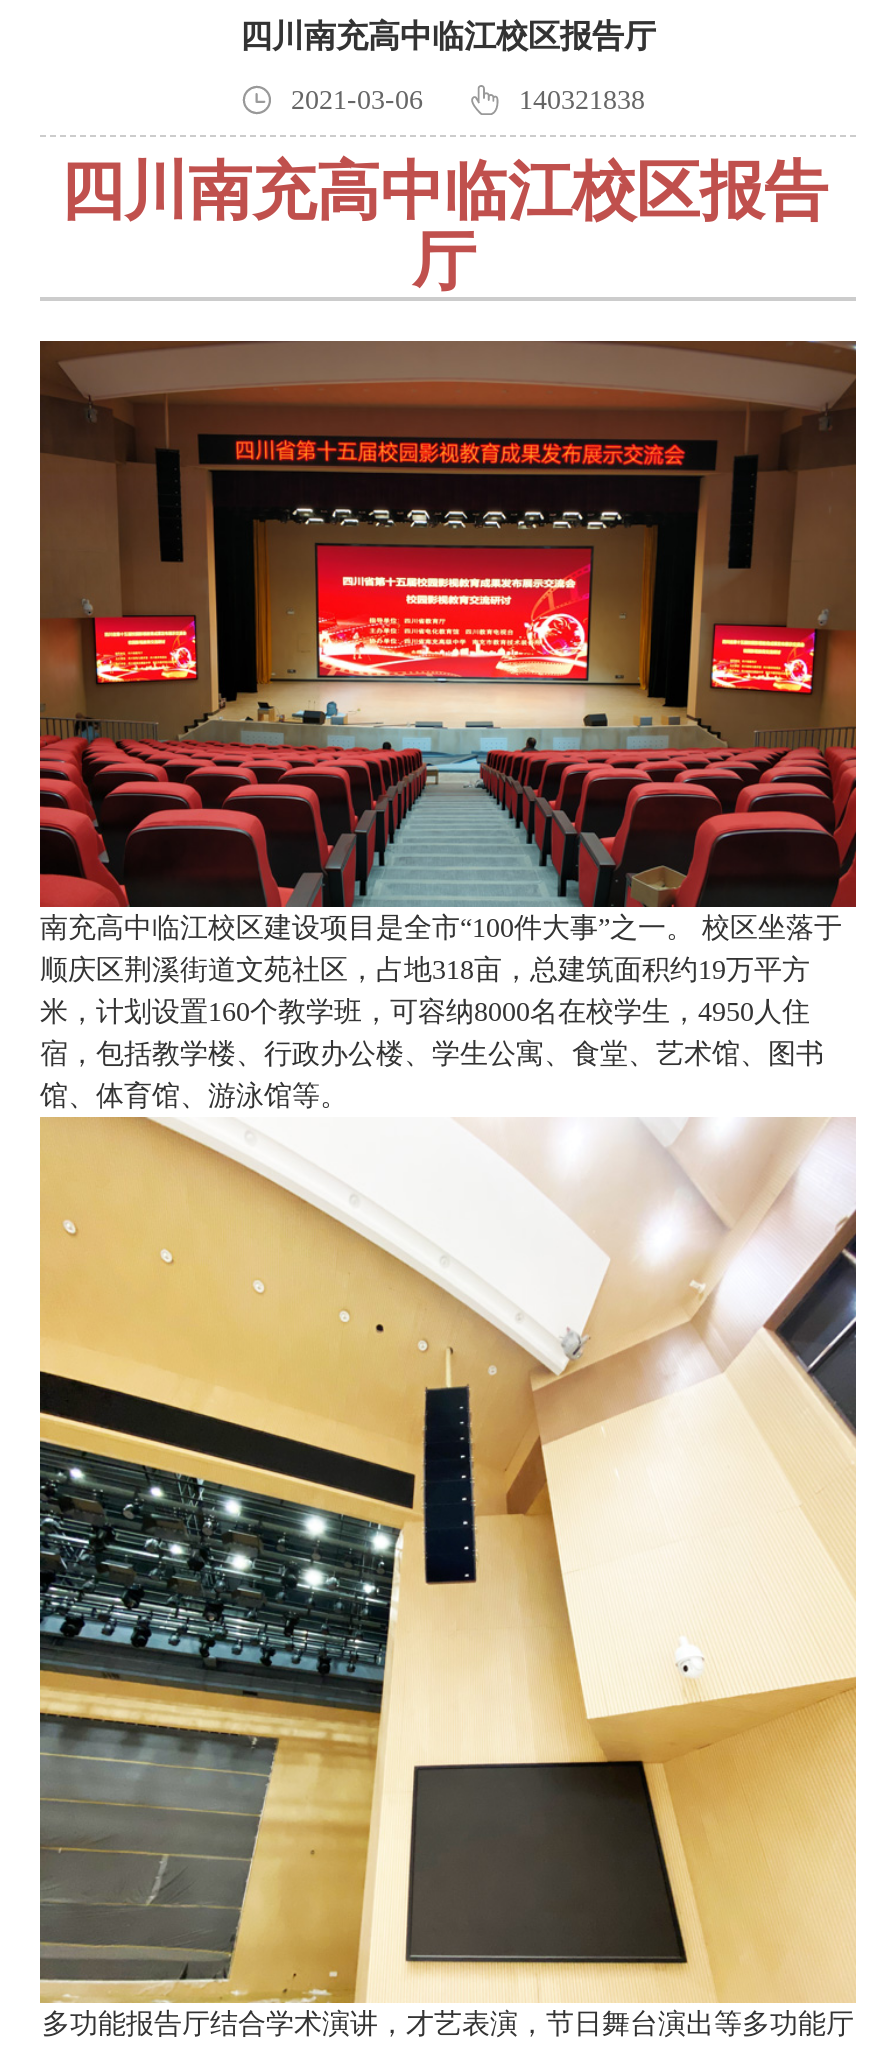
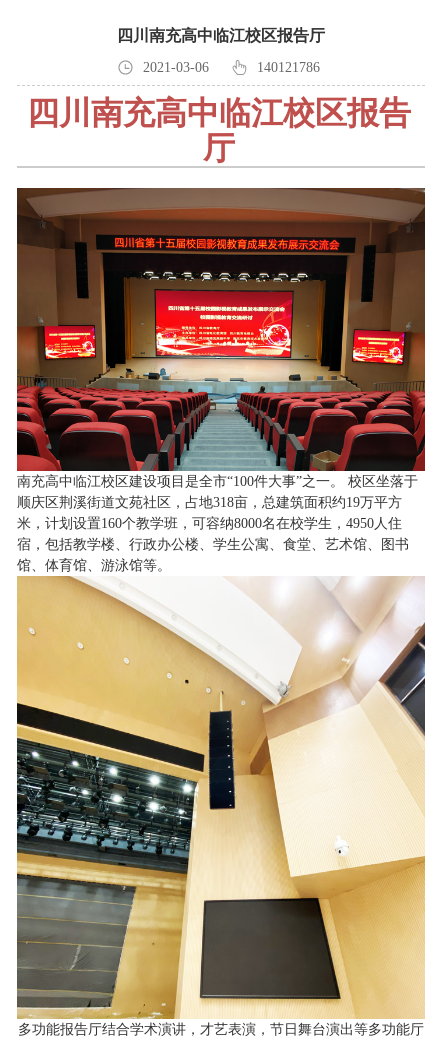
- 140321838
+ 140121786
